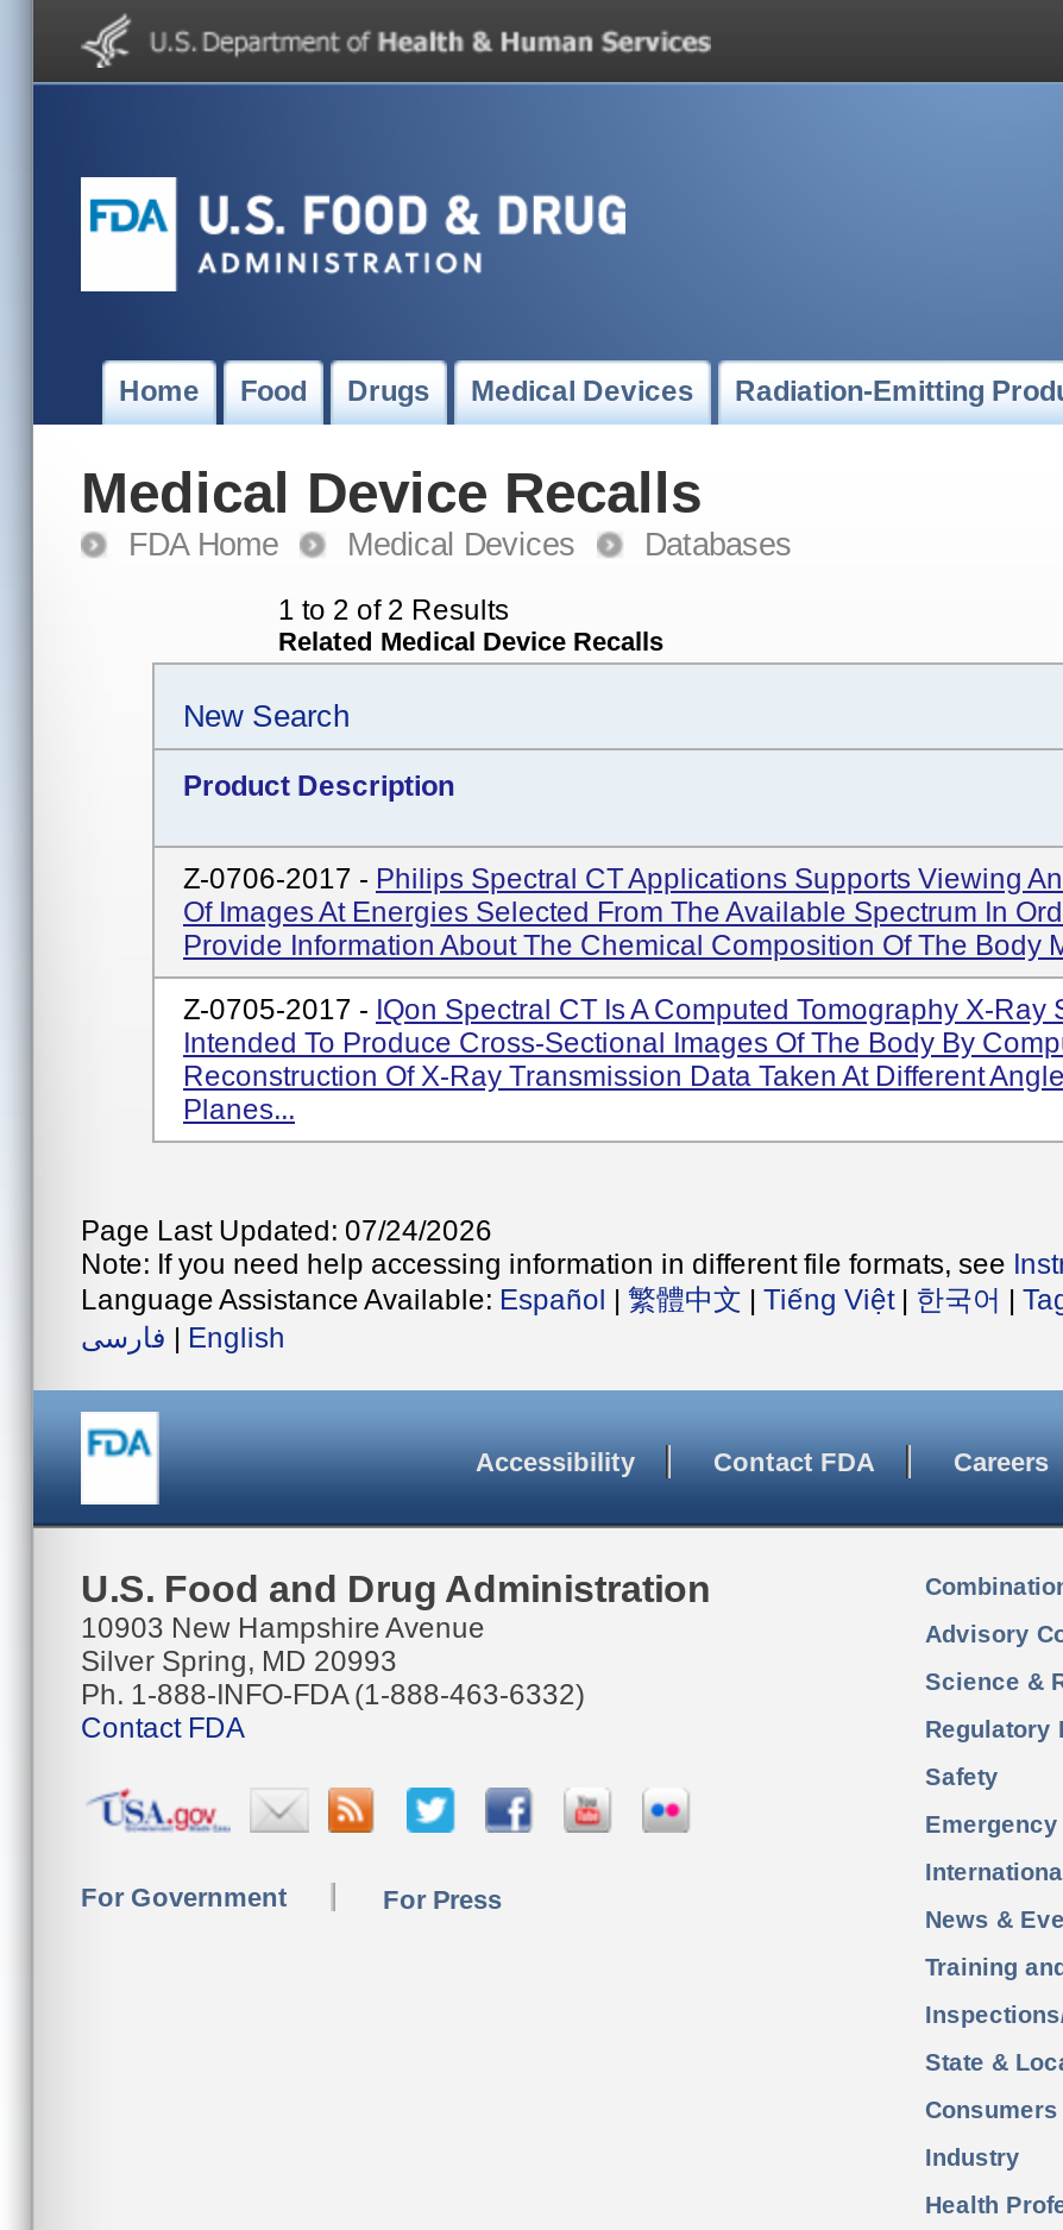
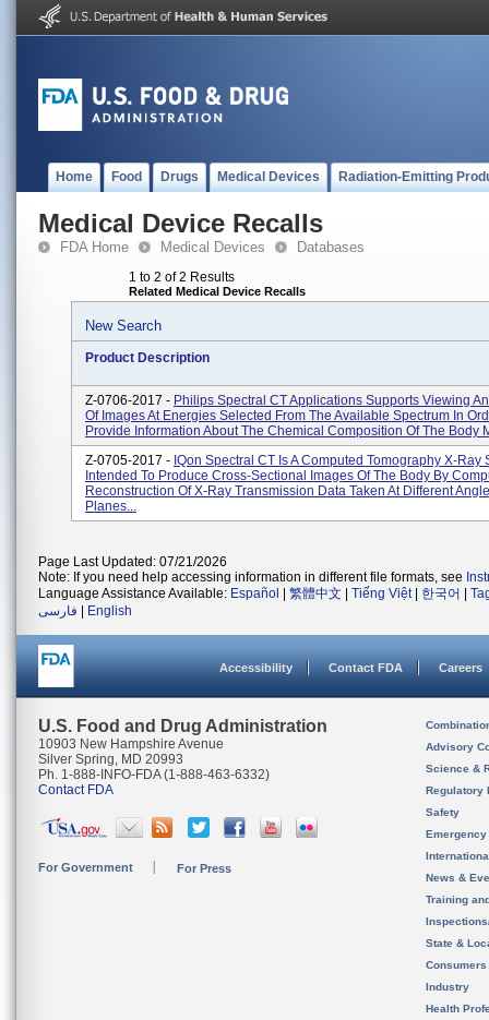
- Page Last Updated: 07/24/2026
+ Page Last Updated: 07/21/2026
